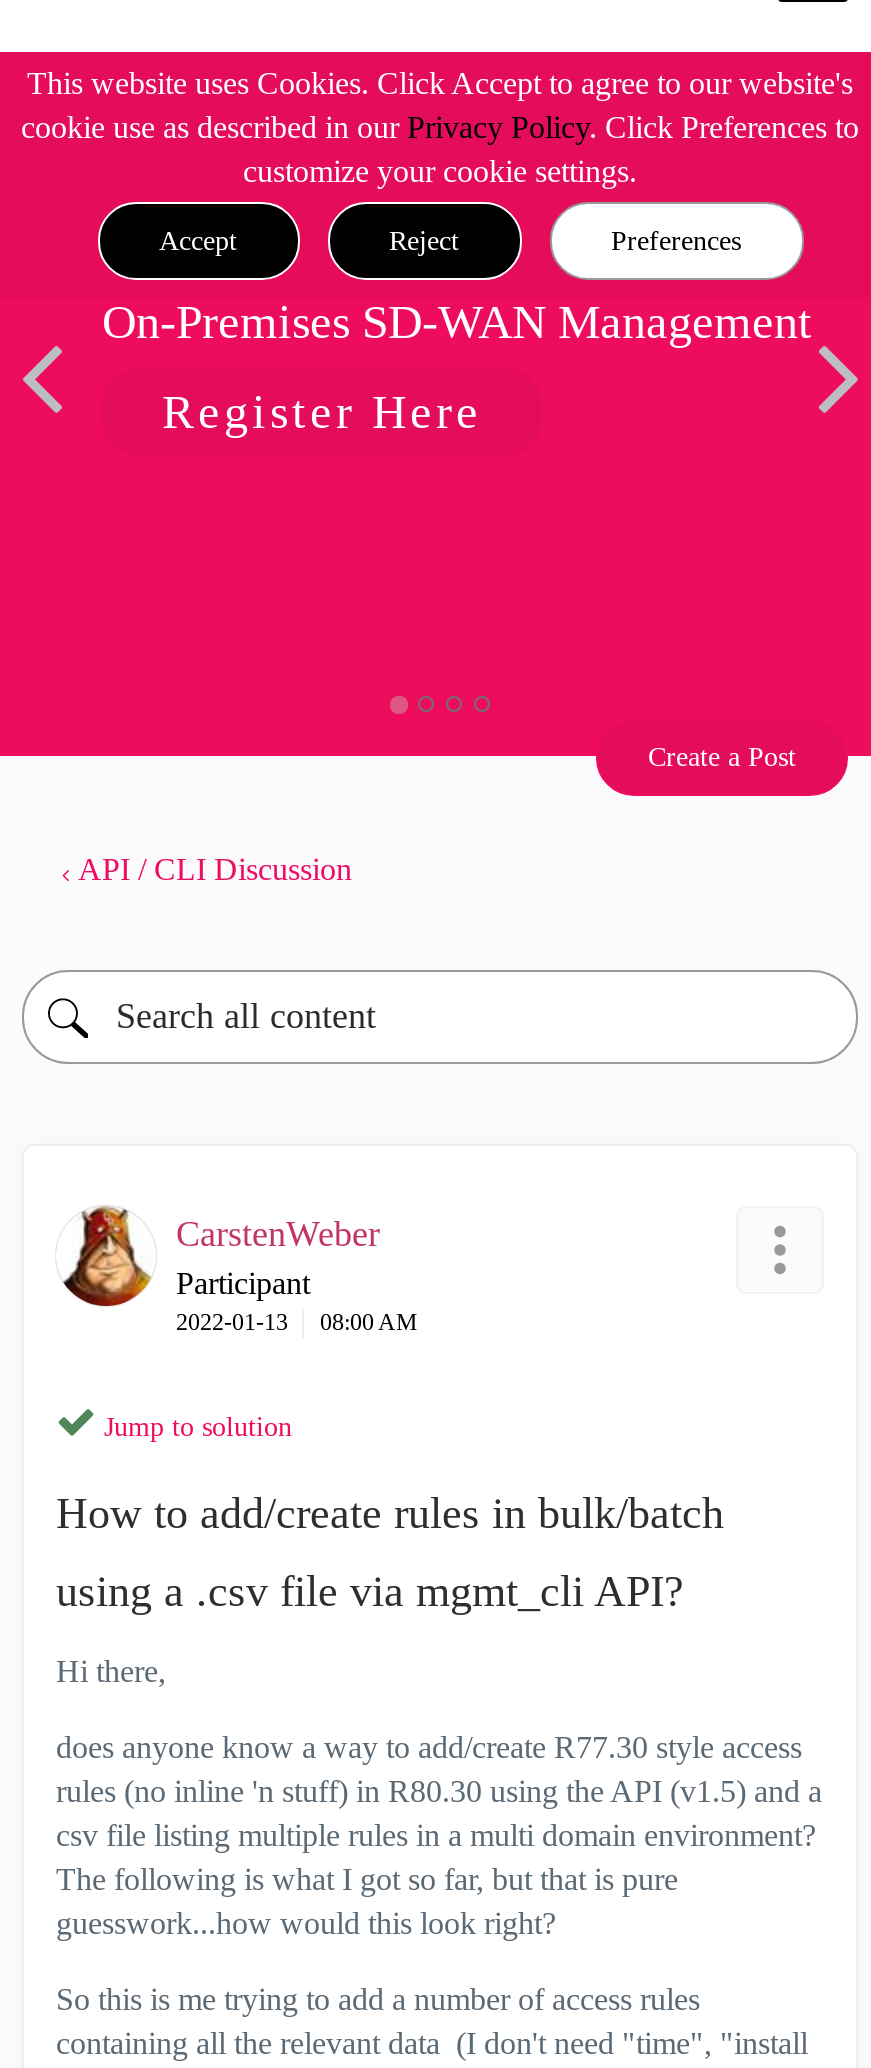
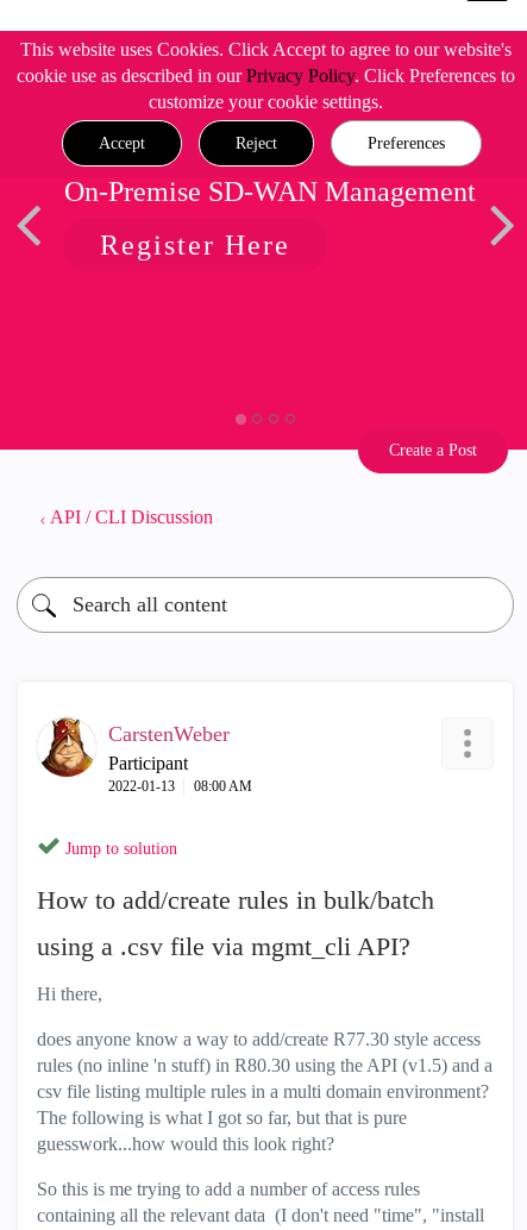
- On-Premises SD-WAN Management
+ On-Premise SD-WAN Management
